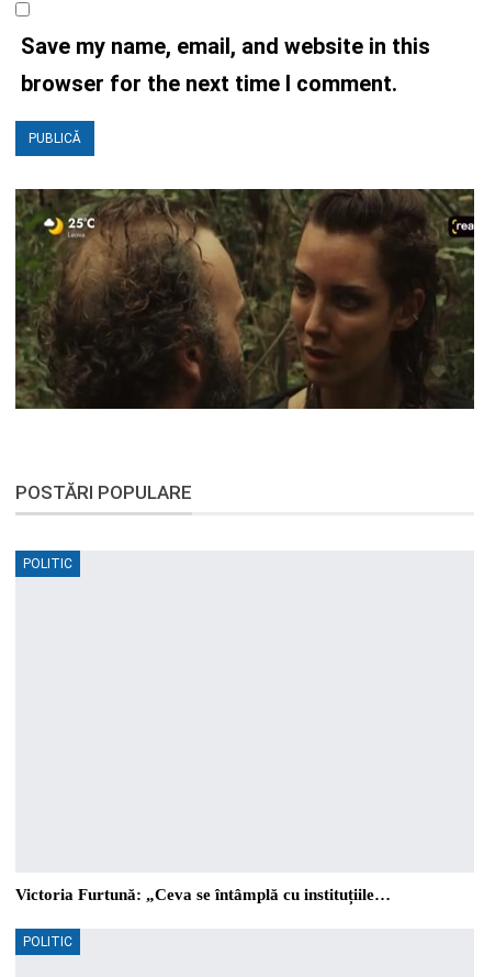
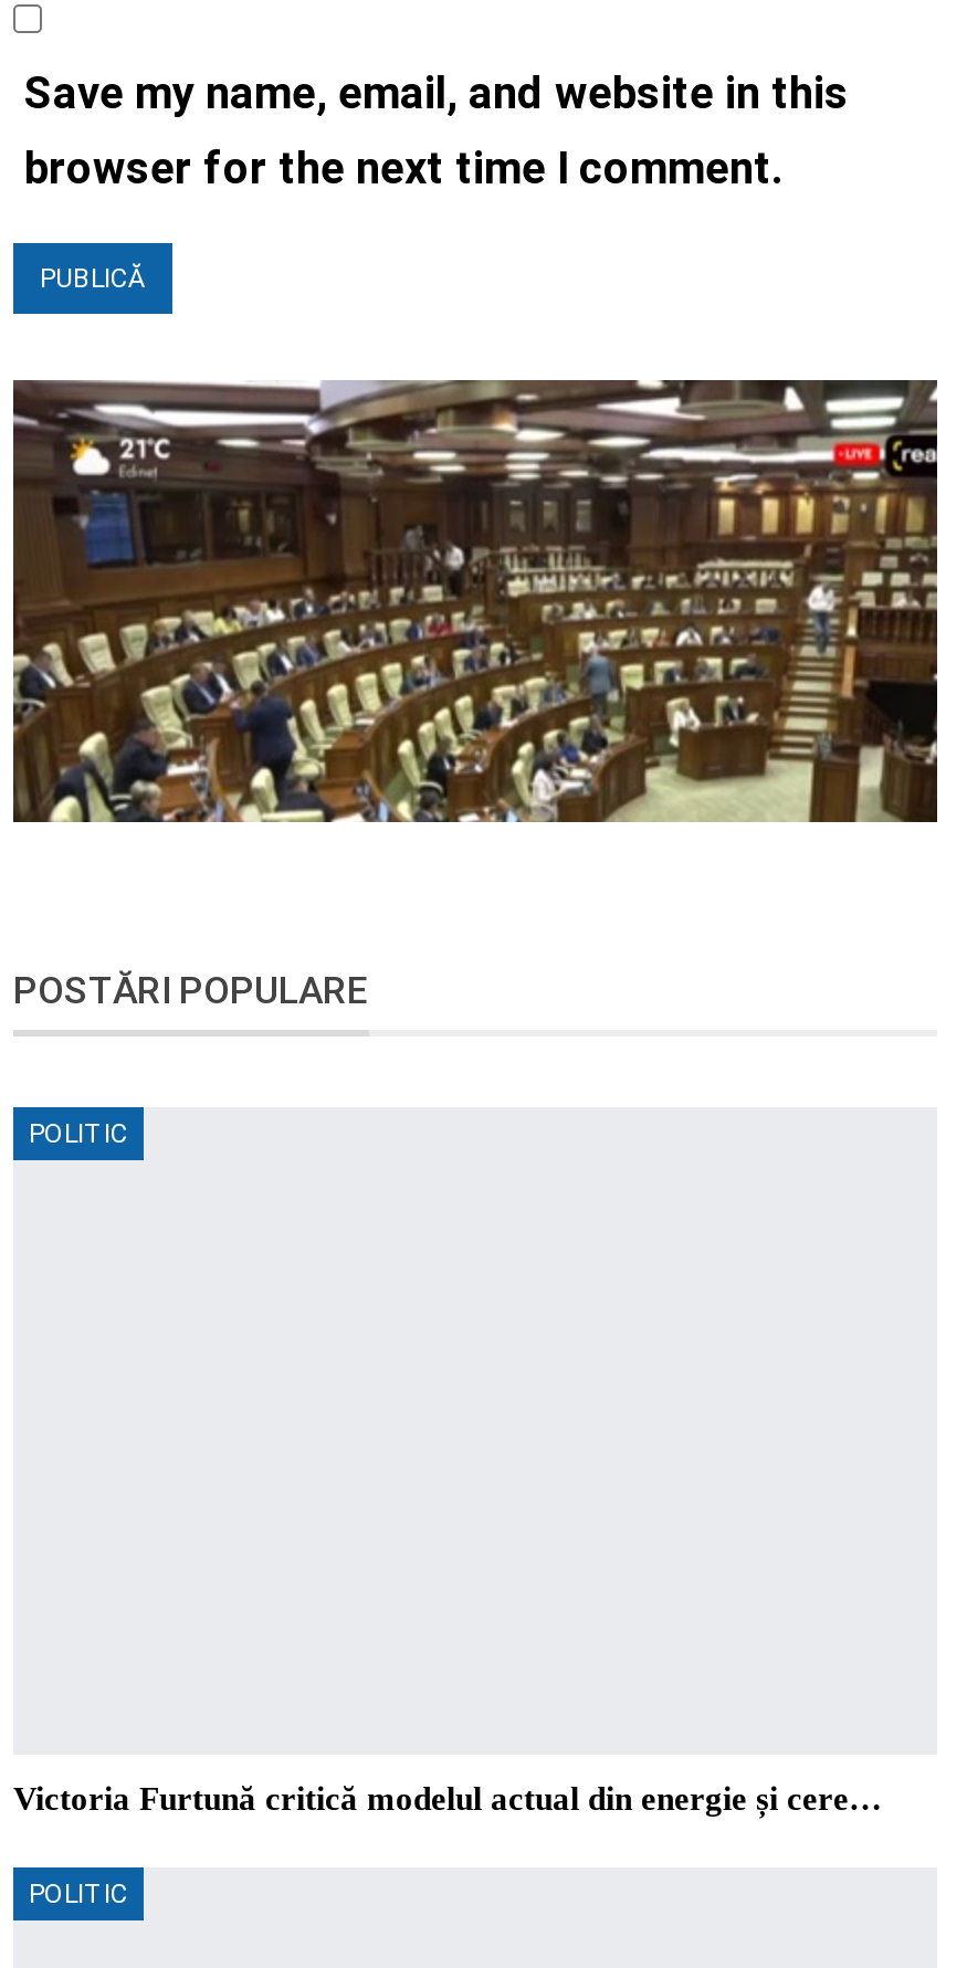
- [image]
+ [image]

- Victoria Furtună: „Ceva se întâmplă cu instituțiile…
+ Victoria Furtună critică modelul actual din energie și cere…
